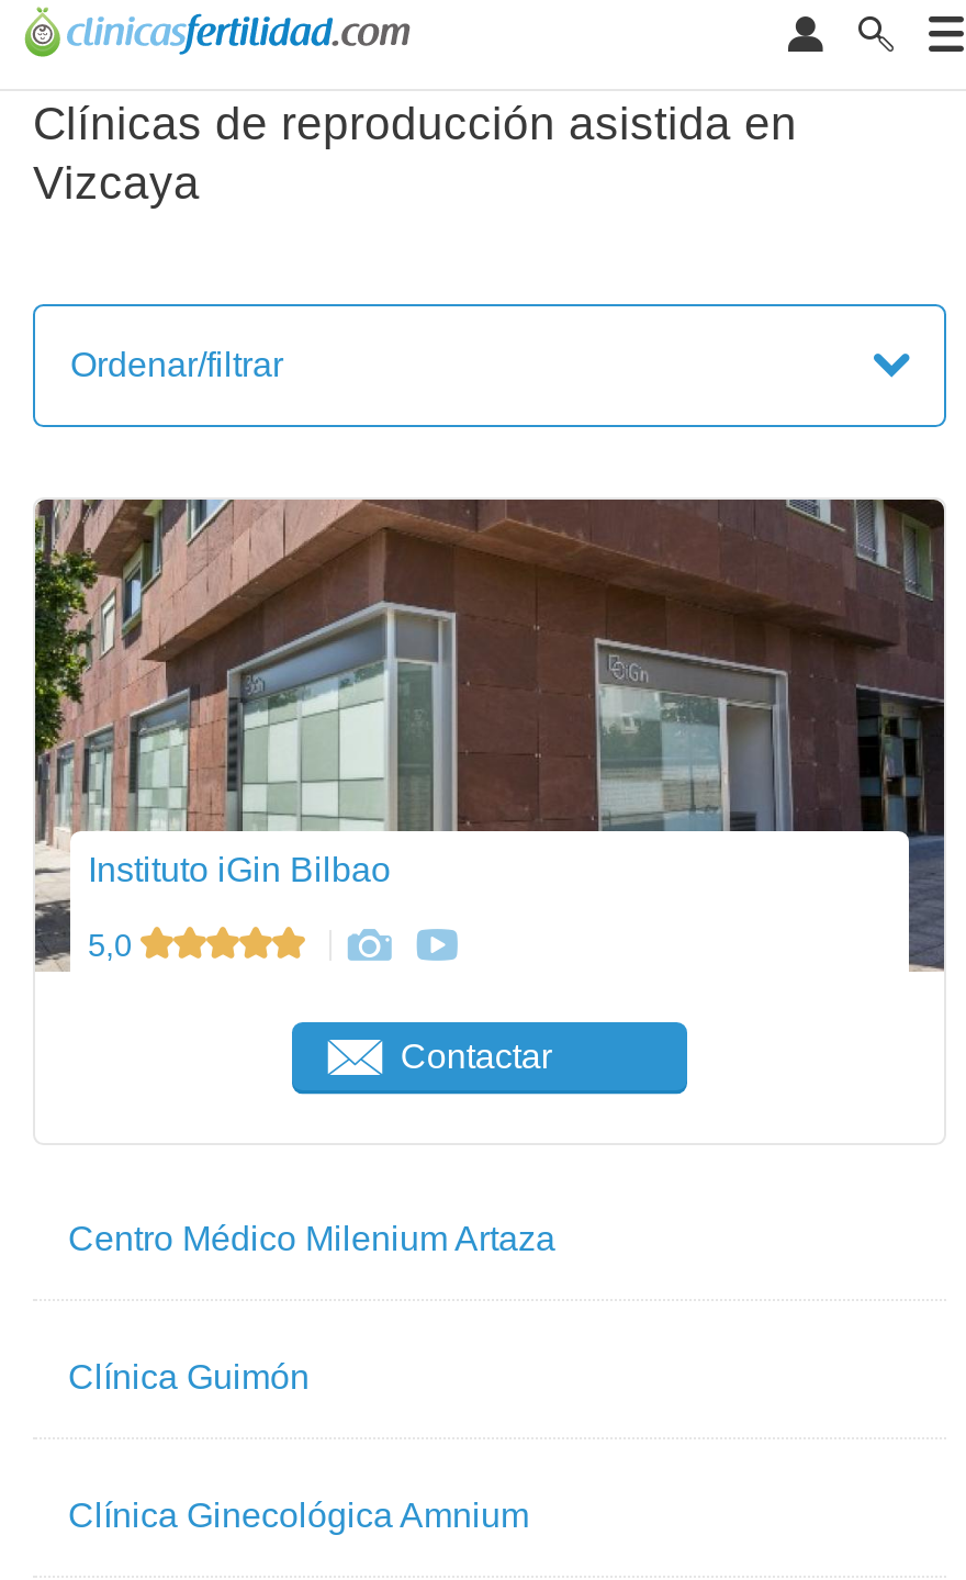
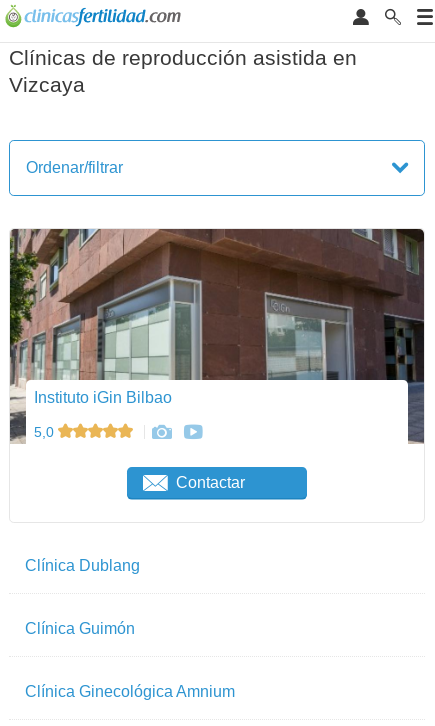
- Centro Médico Milenium Artaza
+ Clínica Dublang
